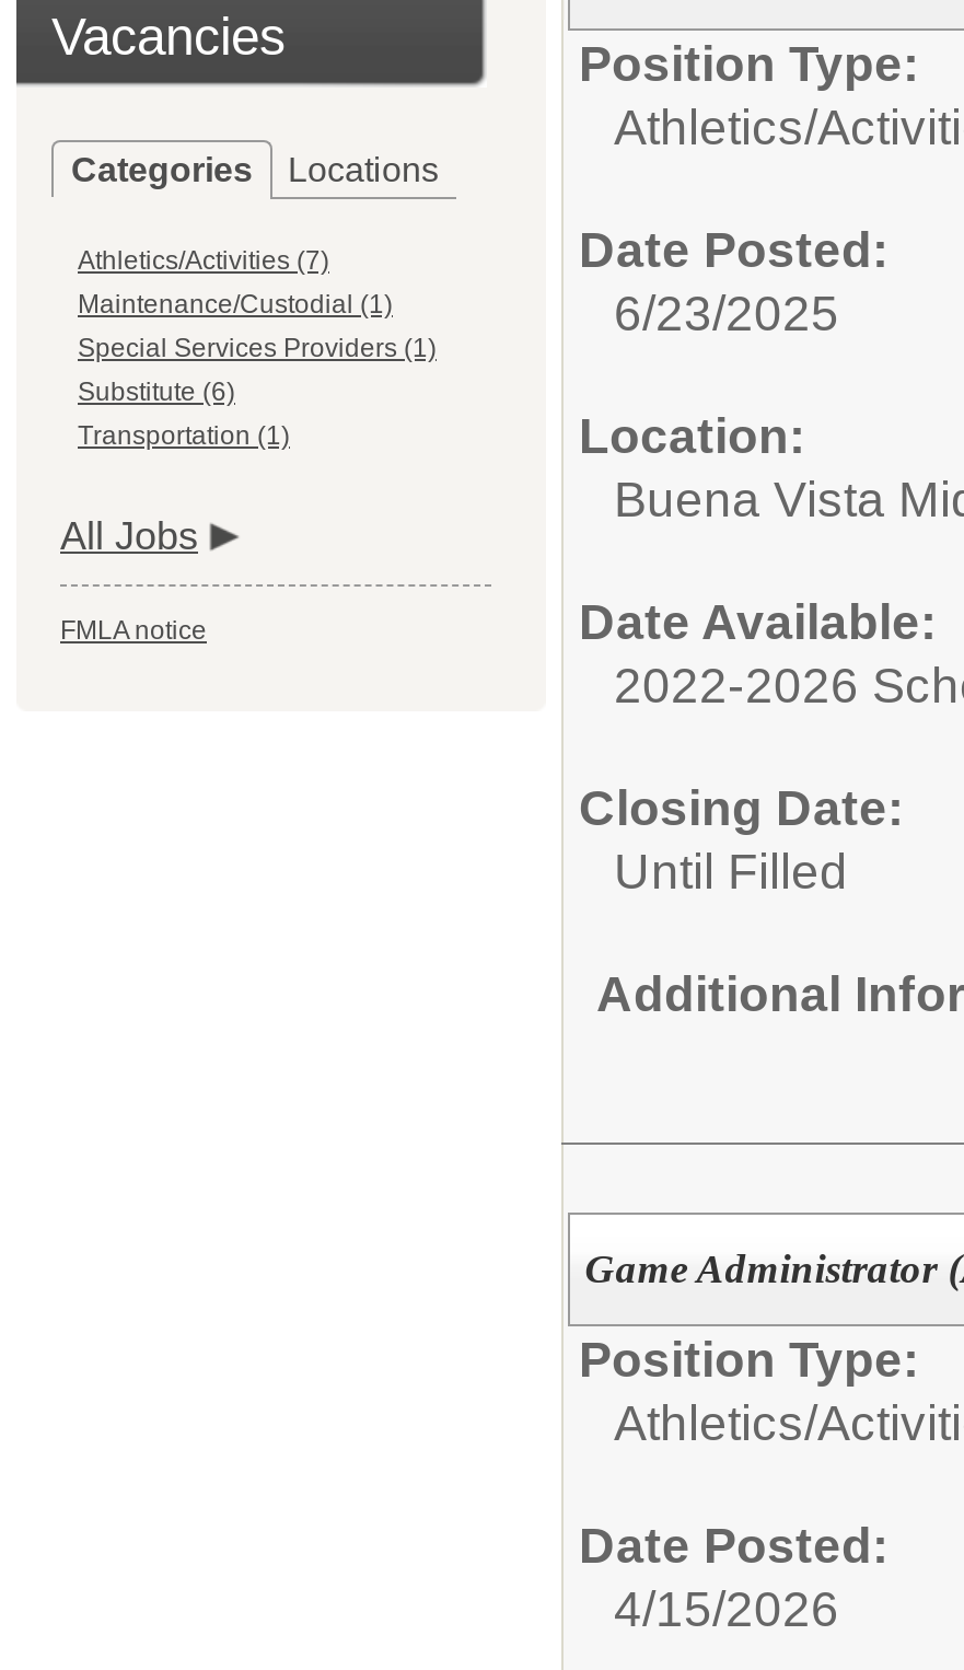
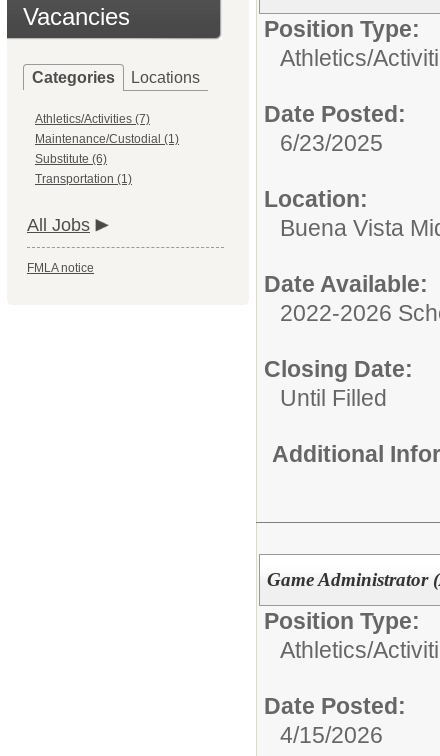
- Special Services Providers (1)

moved up: Substitute (6) | Transportation (1) | All Jobs | FMLA notice
